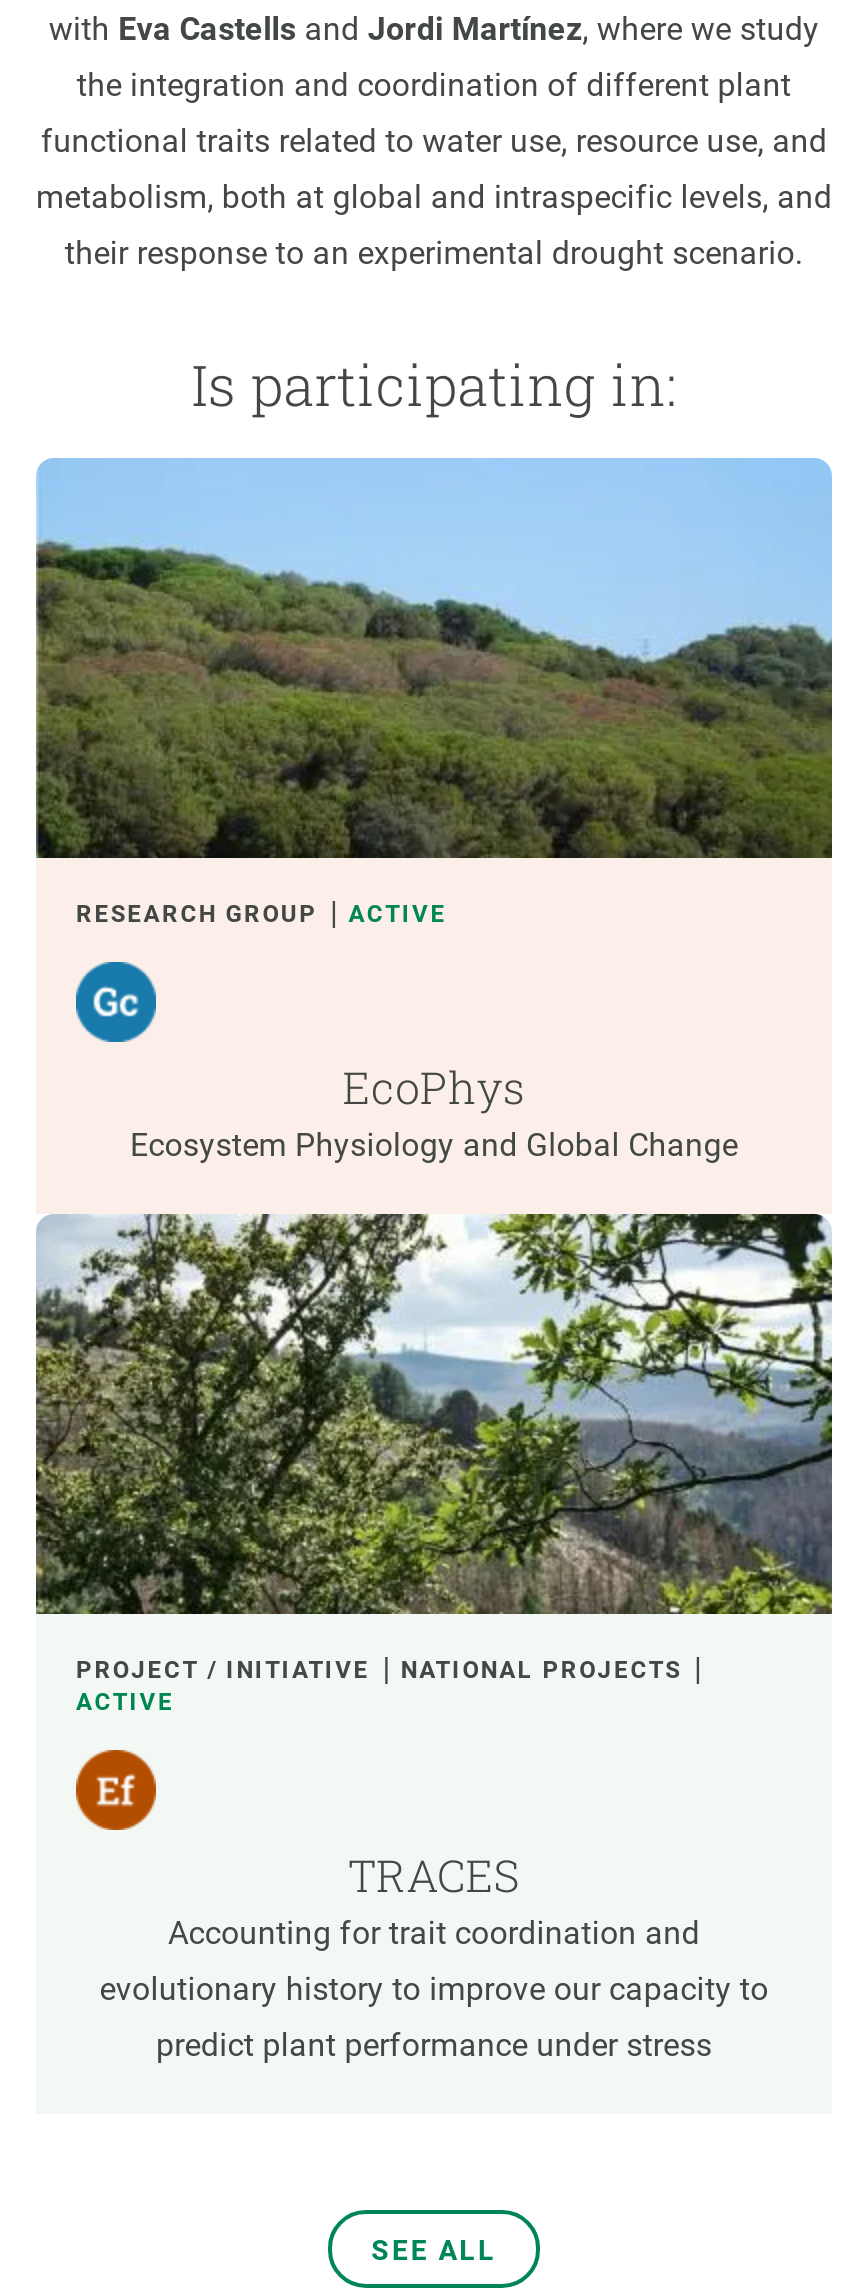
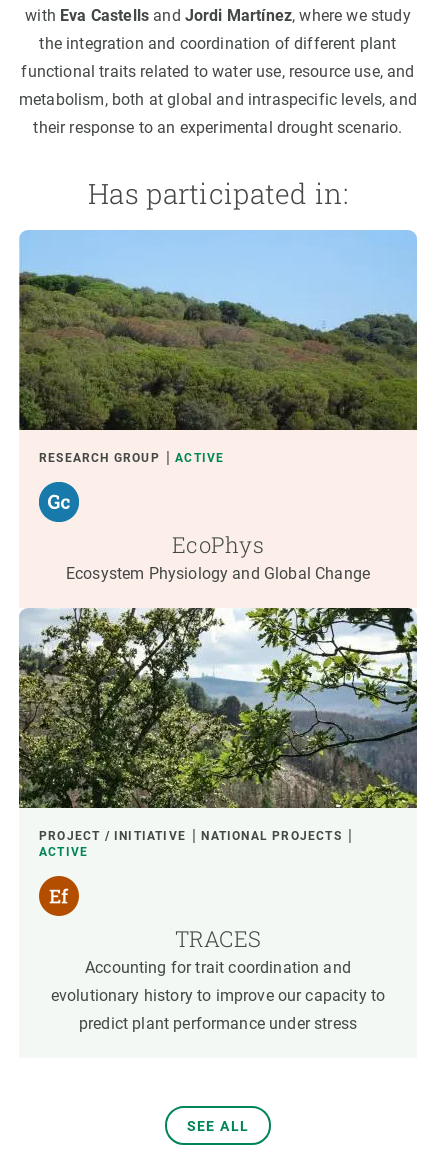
- Is participating in:
+ Has participated in:
